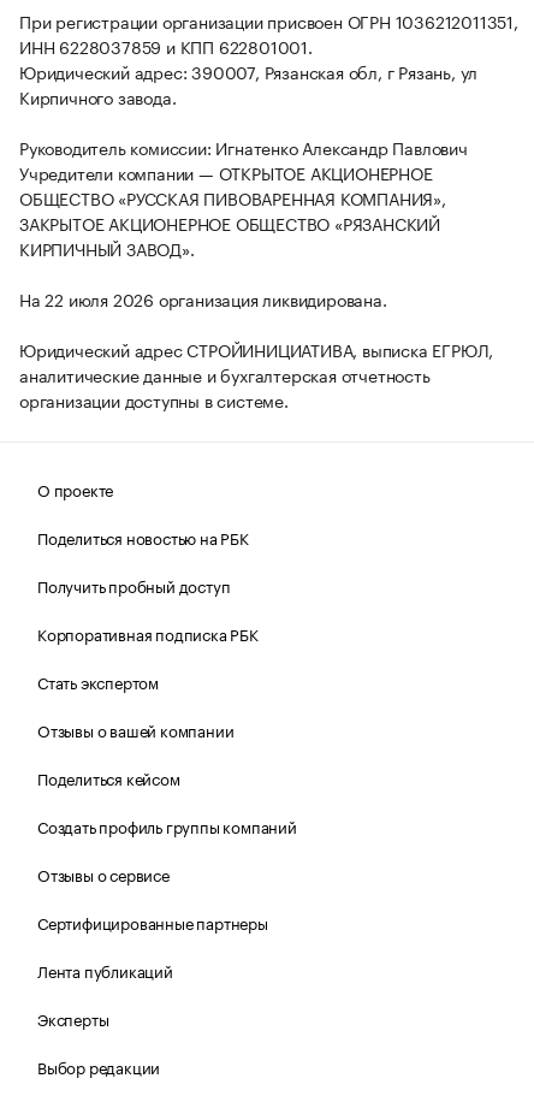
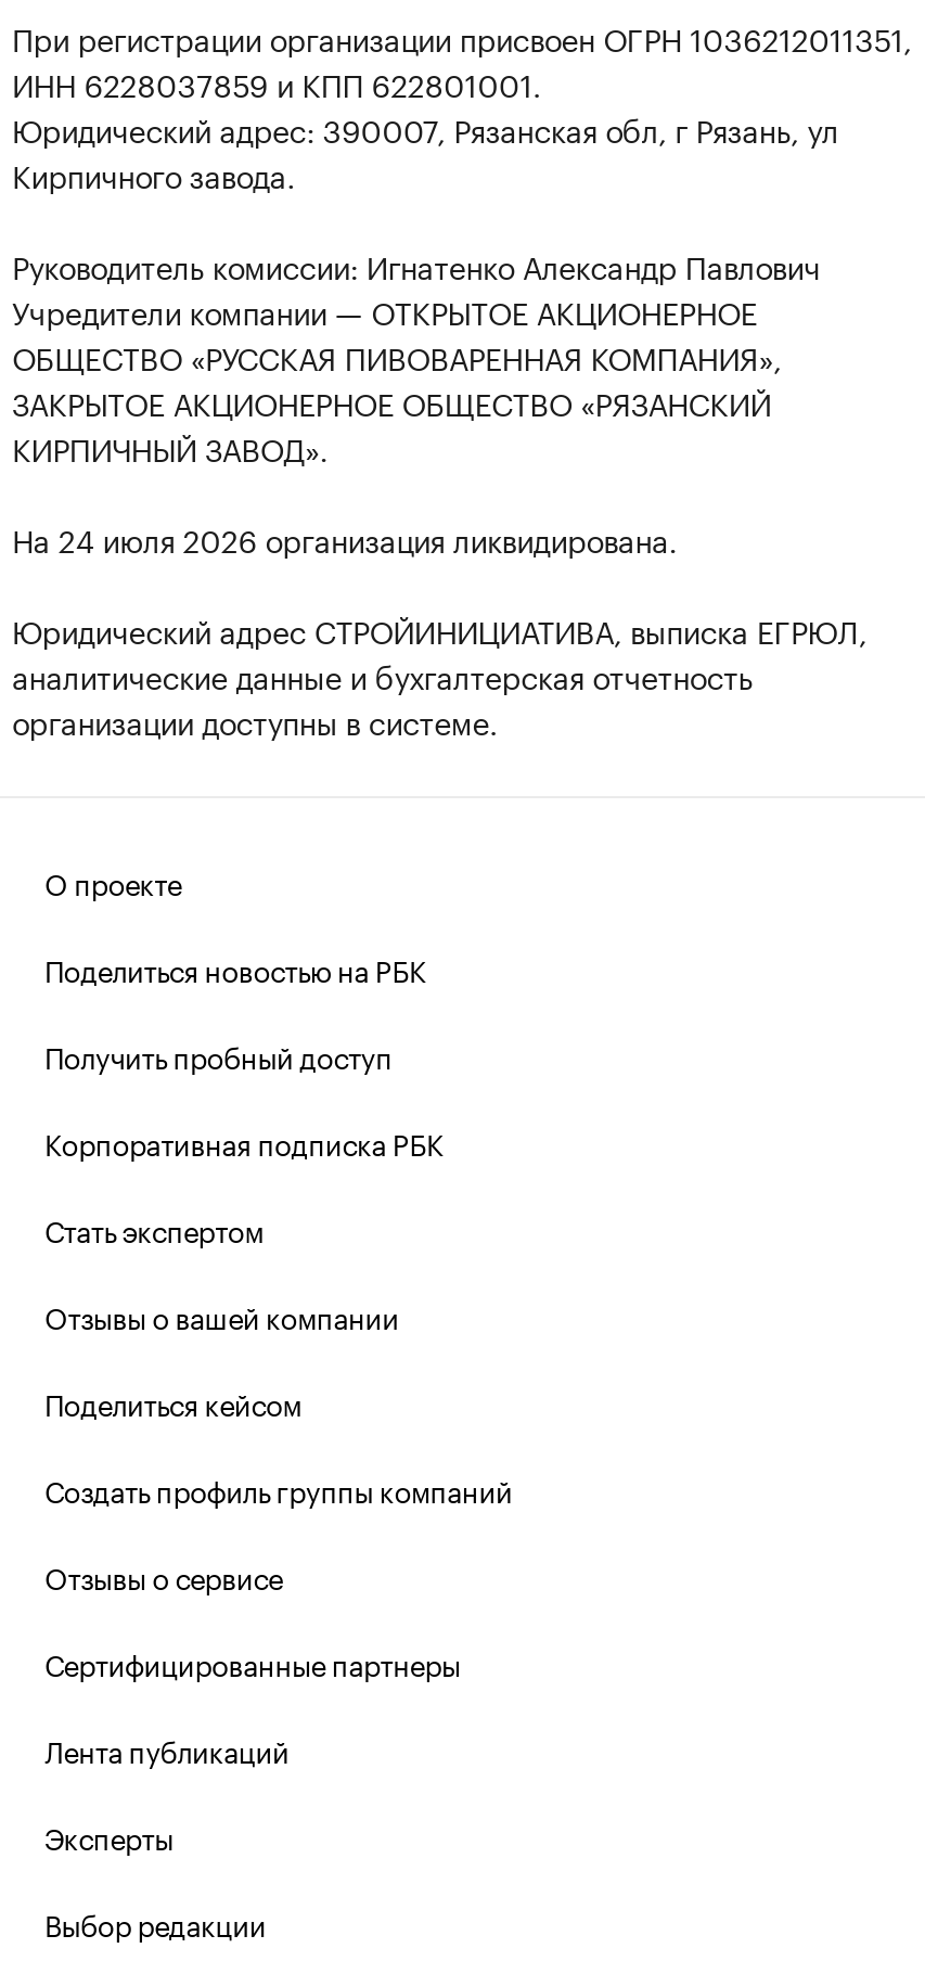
- На 22 июля 2026 организация ликвидирована.
+ На 24 июля 2026 организация ликвидирована.
